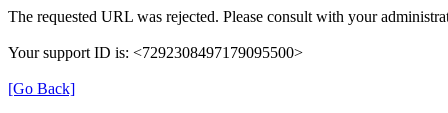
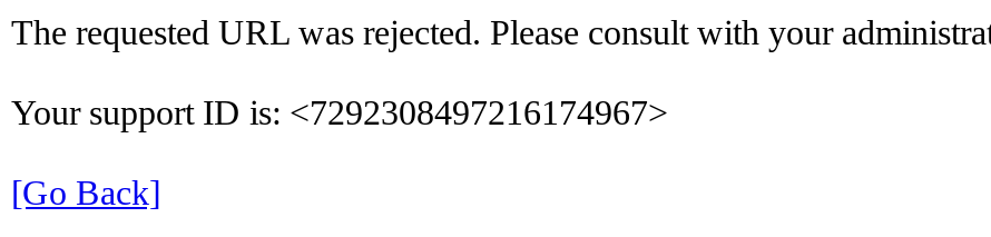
- Your support ID is: <7292308497179095500>
+ Your support ID is: <7292308497216174967>
